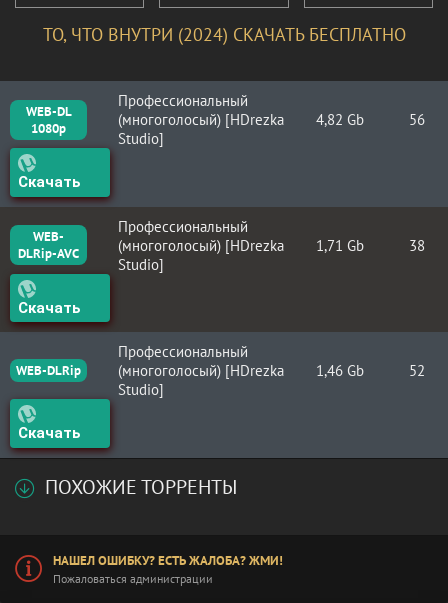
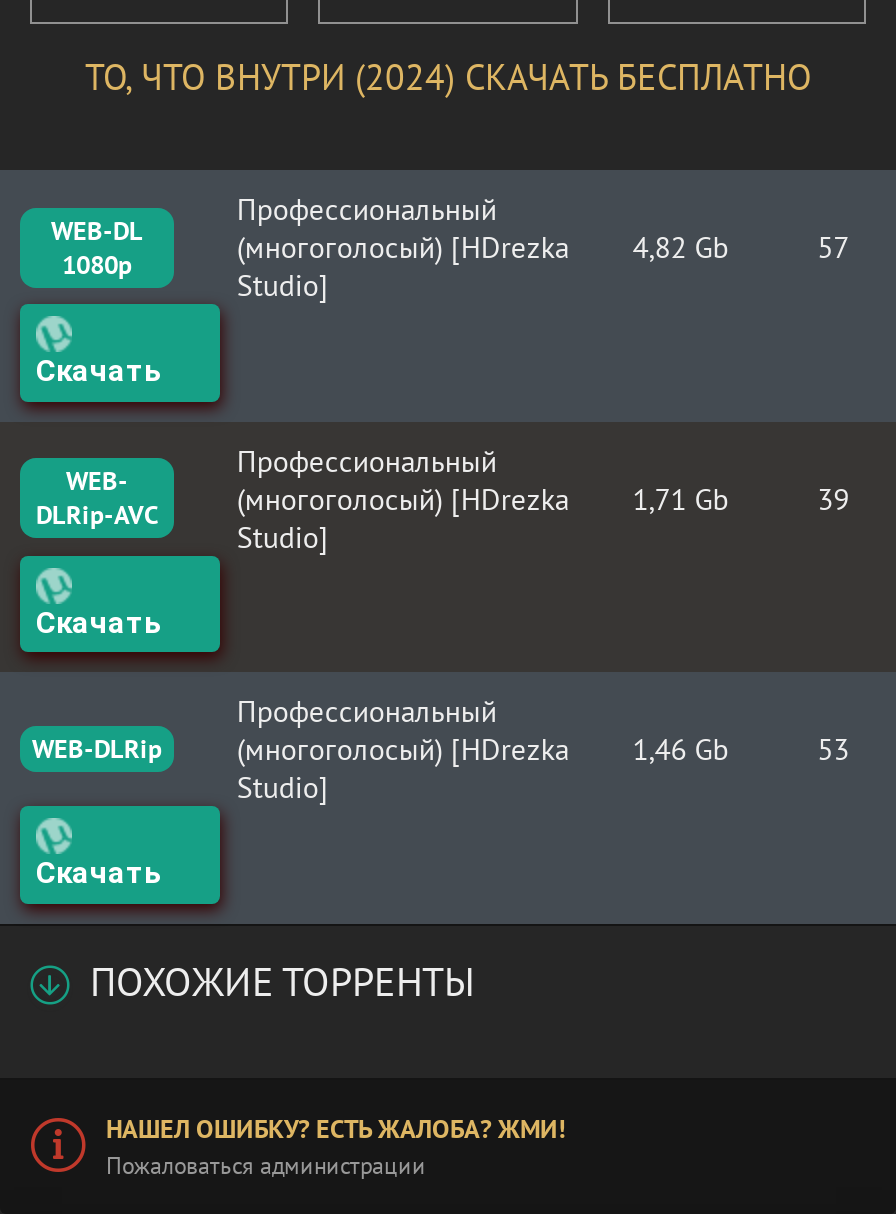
- 56
+ 57

- 38
+ 39

- 52
+ 53
